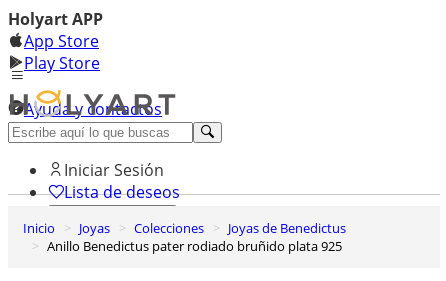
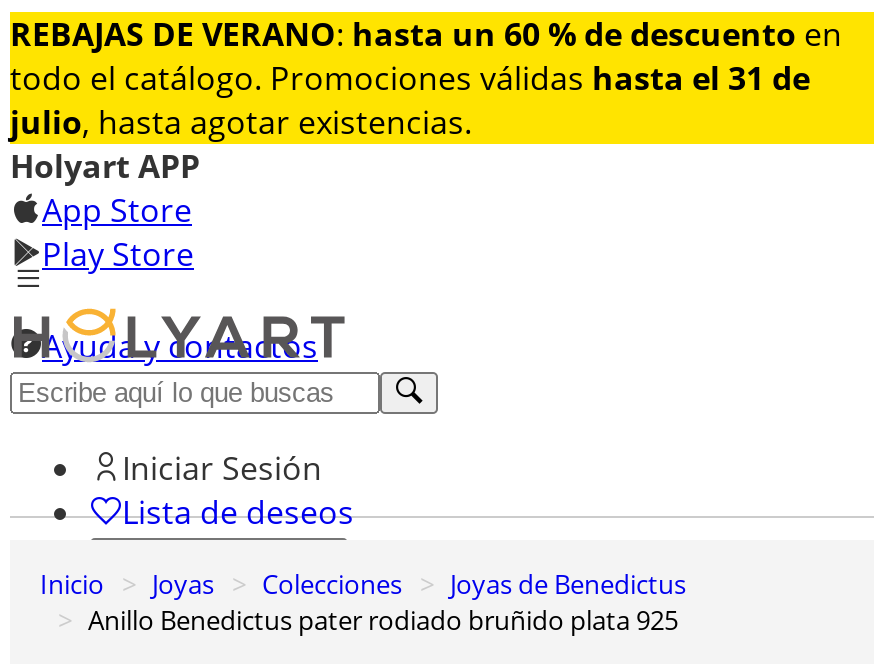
+ [image]
+ REBAJAS DE VERANO: hasta un 60 % de descuento en
+ todo el catálogo. Promociones válidas hasta el 31 de
+ julio, hasta agotar existencias.
